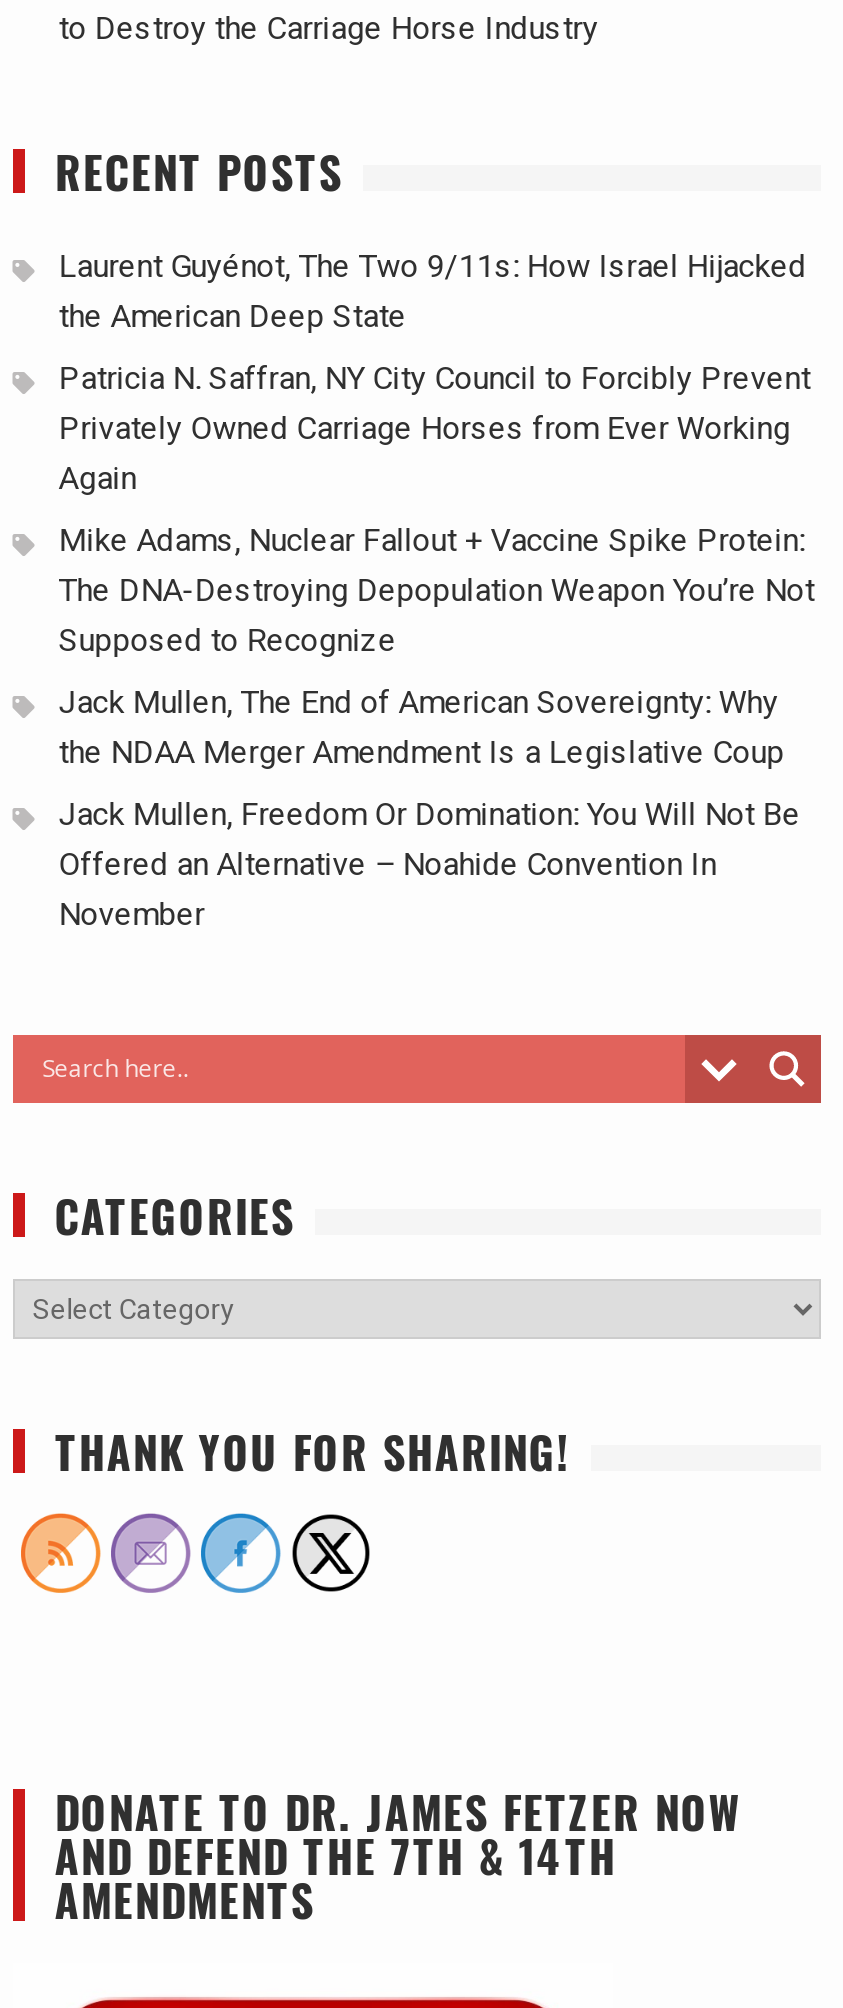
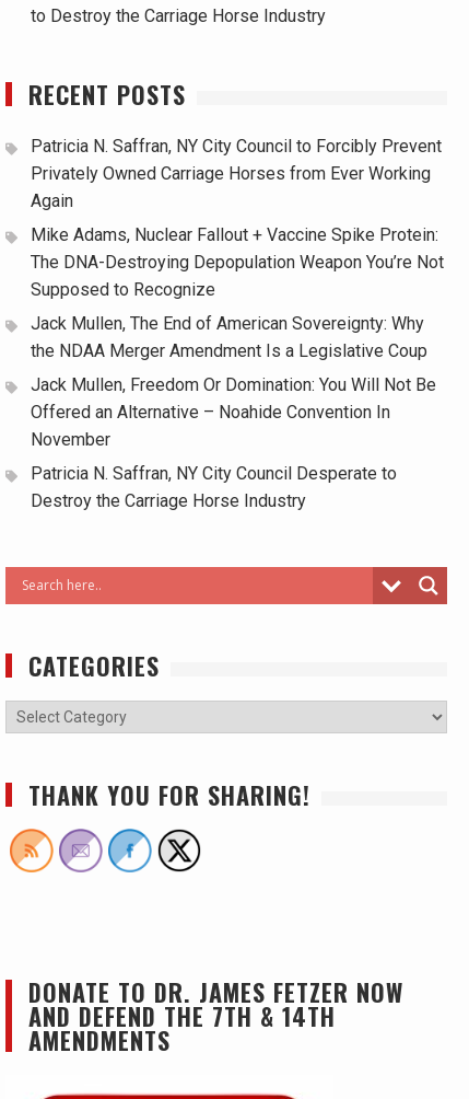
- Laurent Guyénot, The Two 9/11s: How Israel Hijacked
- the American Deep State

moved up: Patricia N. Saffran, NY City Council to Forcibly Prevent | Privately Owned Carriage Horses from Ever Working | Again | ... | Offered an Alternative – Noahide Convention In | November

+ Patricia N. Saffran, NY City Council Desperate to
+ Destroy the Carriage Horse Industry
